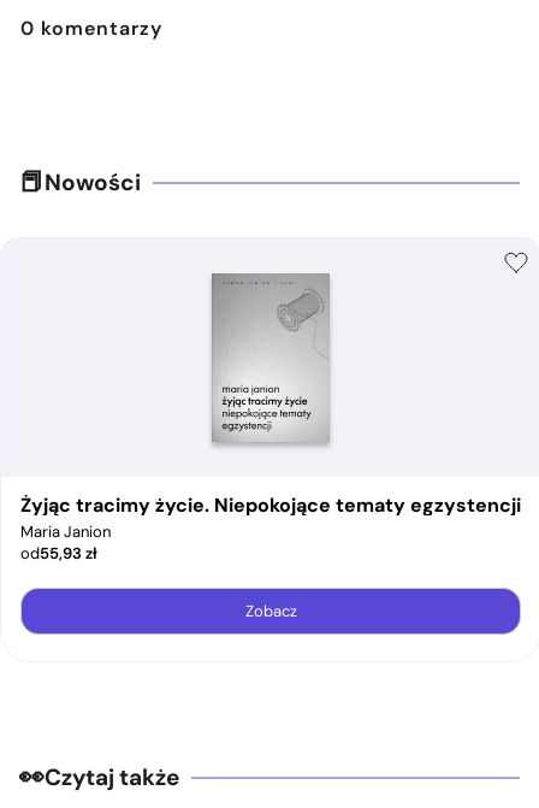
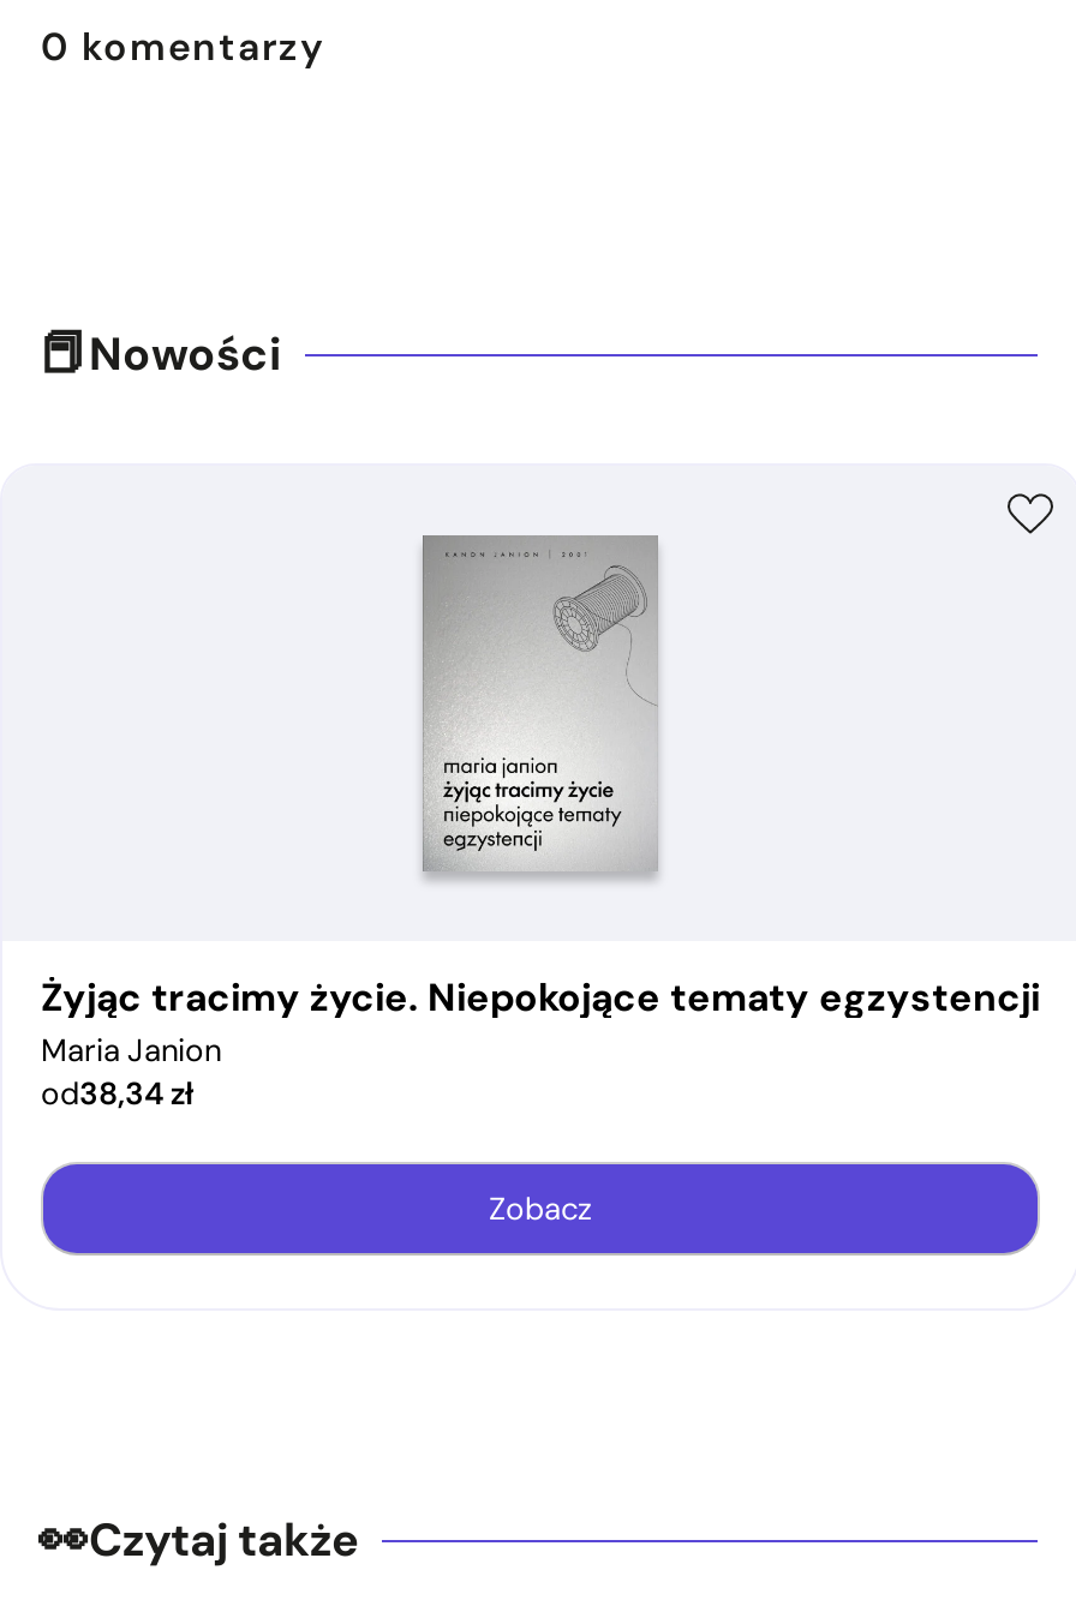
- od55,93 zł
+ od38,34 zł
